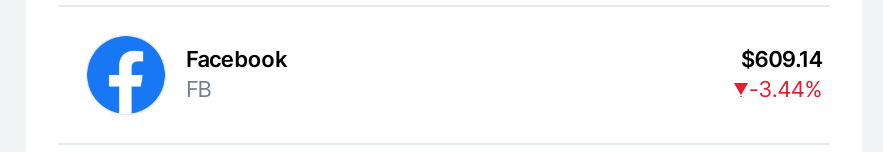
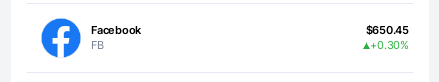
- $609.14
+ $650.45

- -3.44%
+ +0.30%
